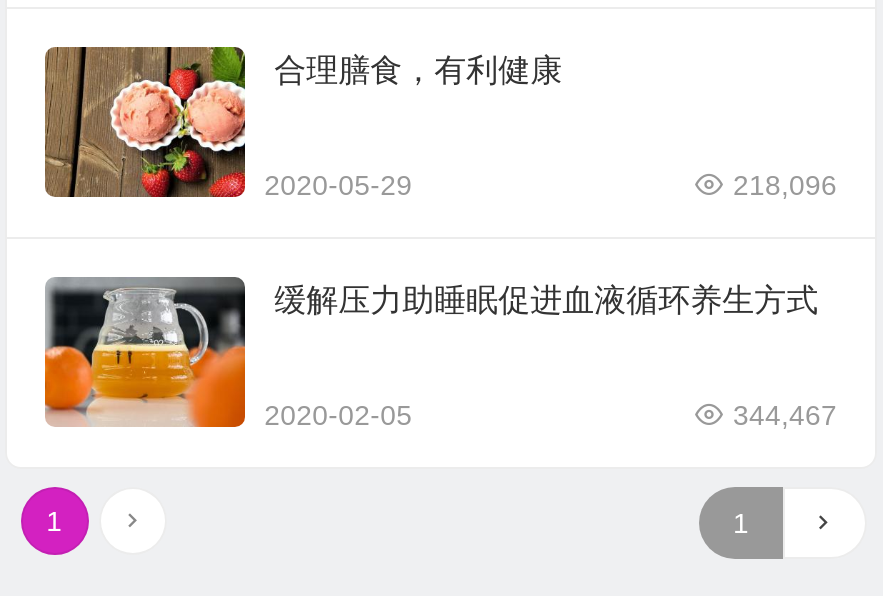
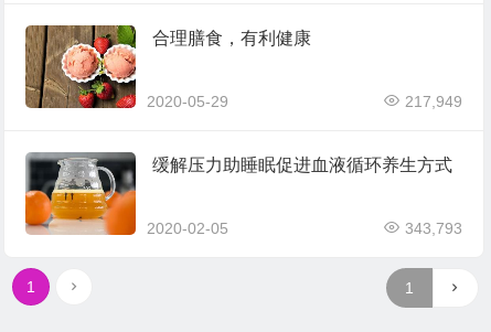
- 218,096
+ 217,949

- 344,467
+ 343,793
